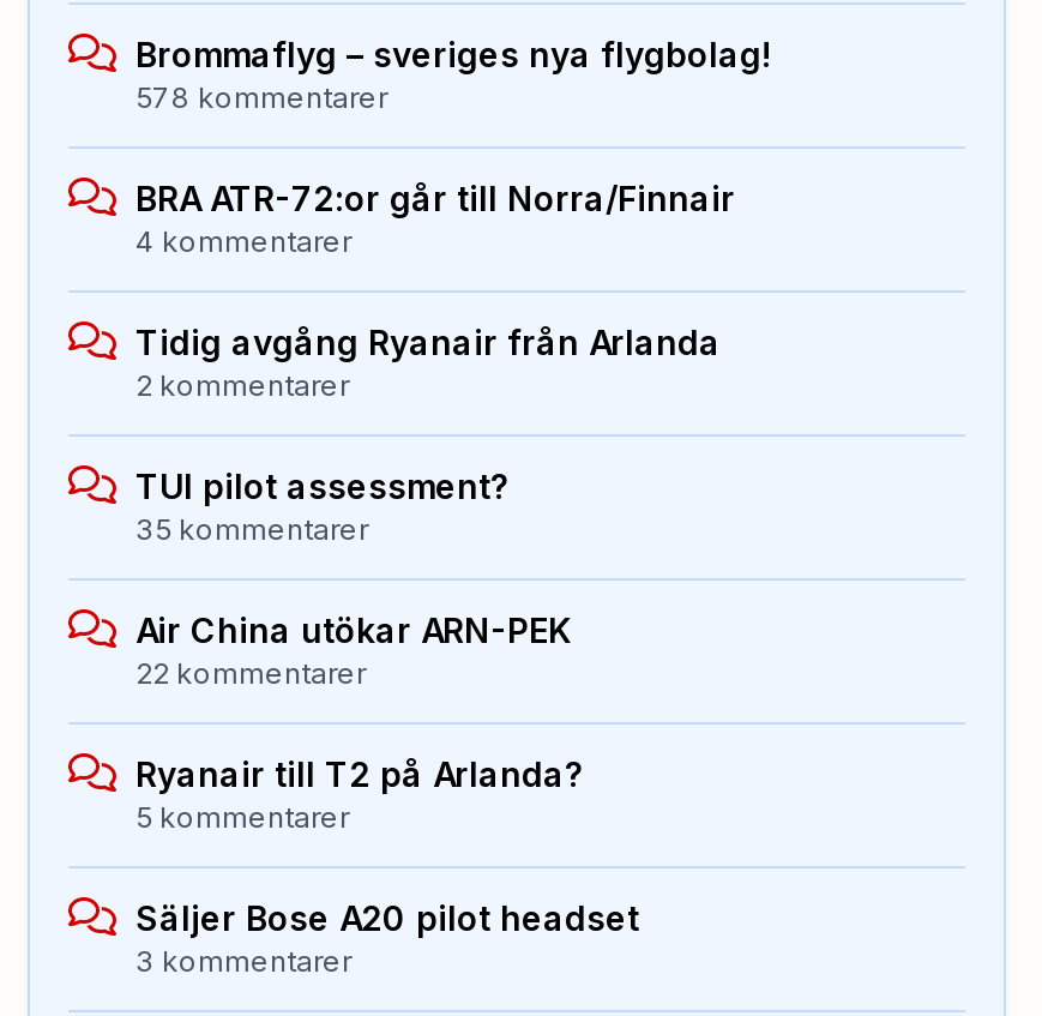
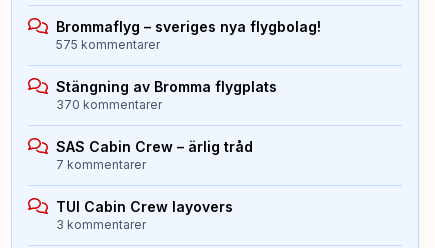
- 578 kommentarer
- BRA ATR-72:or går till Norra/Finnair
- 4 kommentarer
- Tidig avgång Ryanair från Arlanda
- 2 kommentarer
- TUI pilot assessment?
- 35 kommentarer
- Air China utökar ARN-PEK
- 22 kommentarer
- Ryanair till T2 på Arlanda?
- 5 kommentarer
- Säljer Bose A20 pilot headset
+ 575 kommentarer
+ Stängning av Bromma flygplats
+ 370 kommentarer
+ SAS Cabin Crew – ärlig tråd
+ 7 kommentarer
+ TUI Cabin Crew layovers
